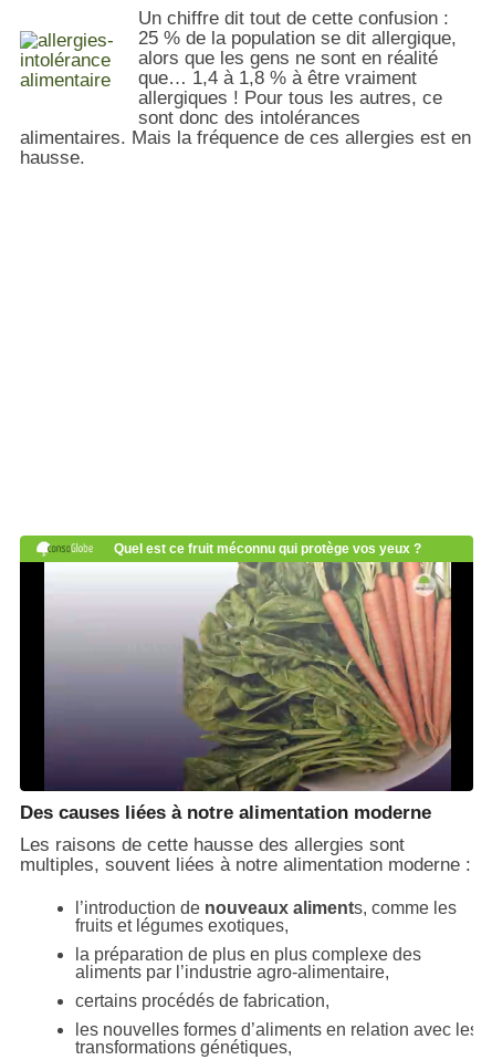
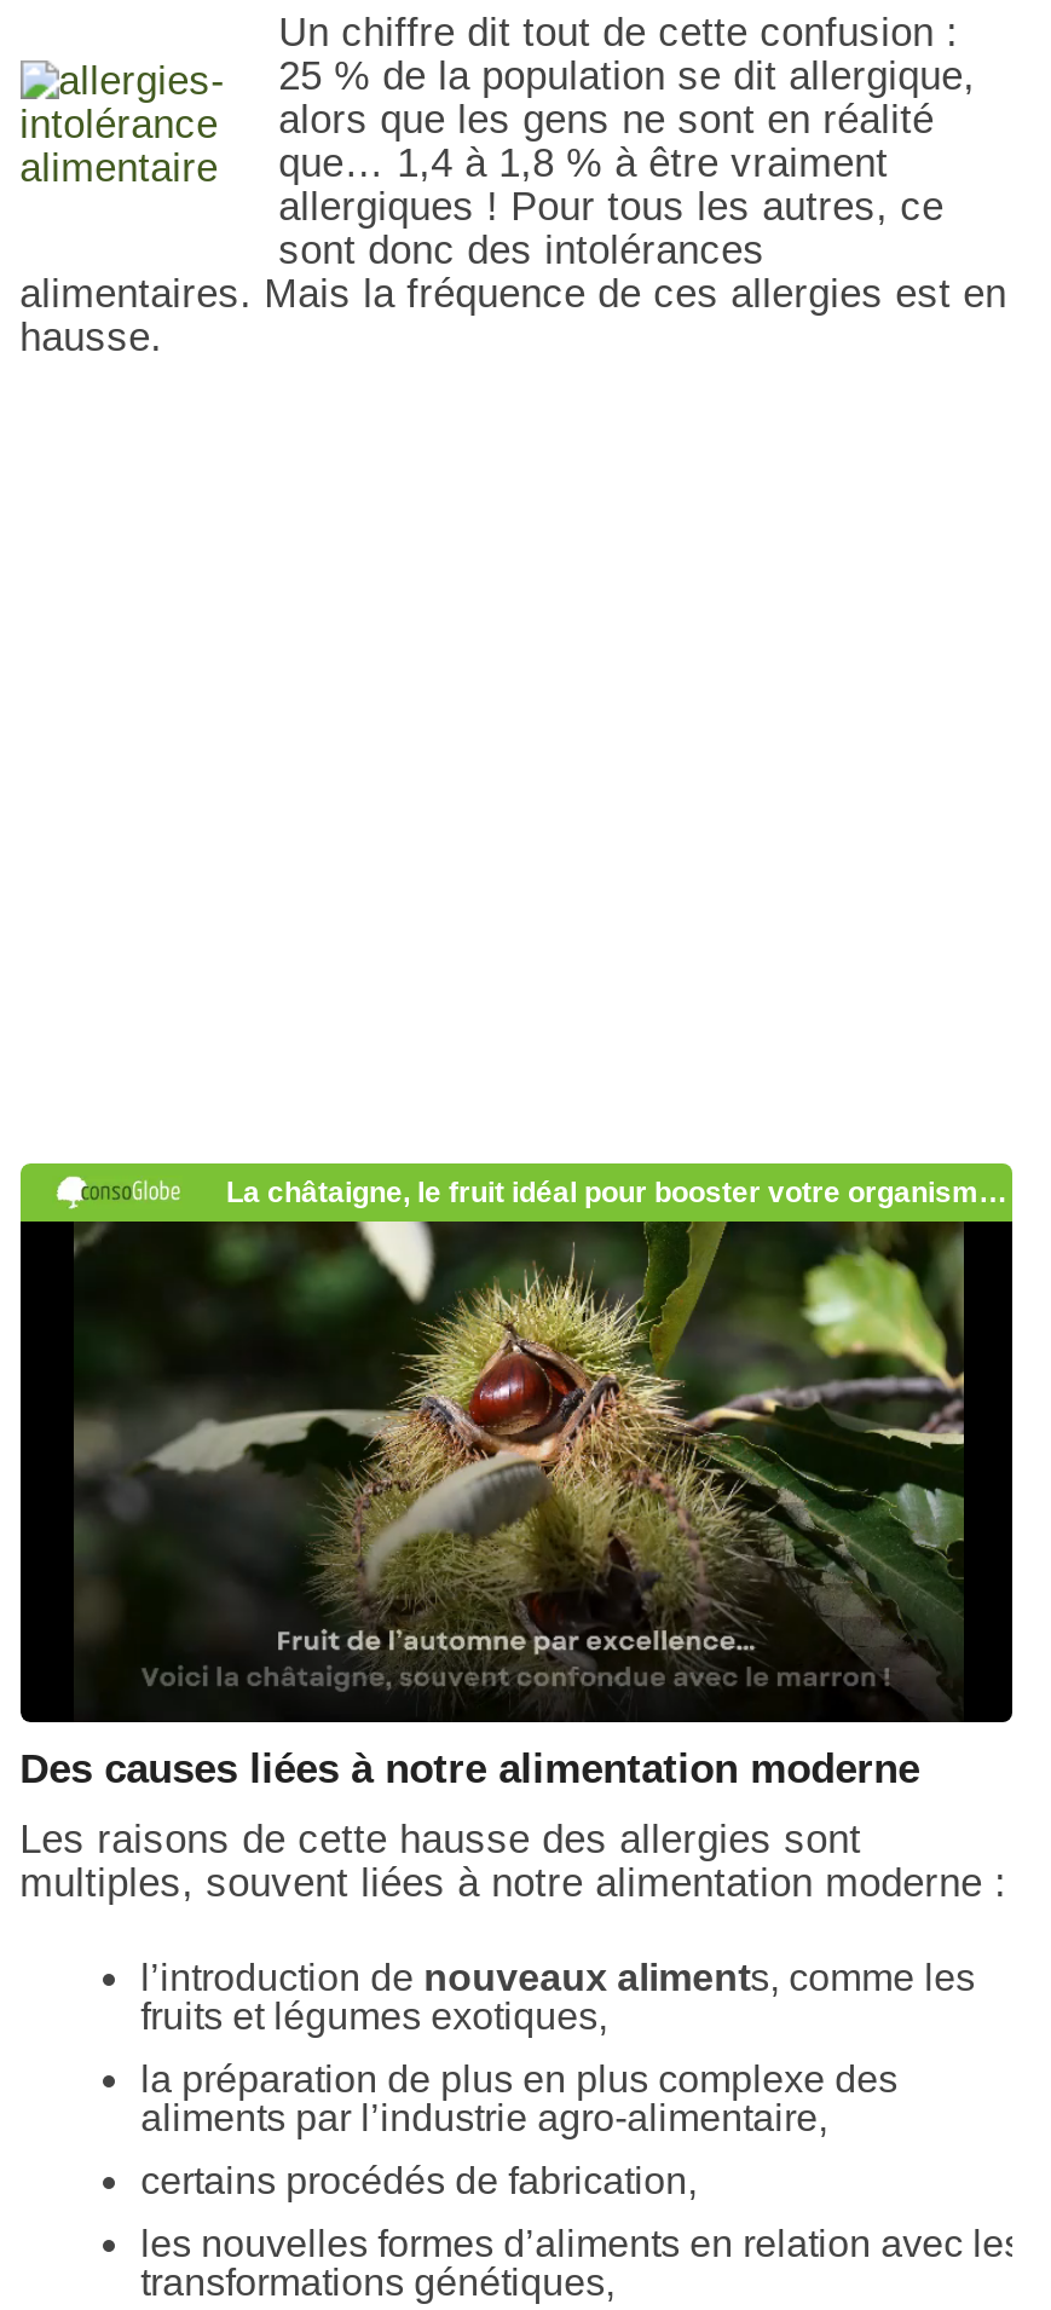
- [image]
+ [image]
